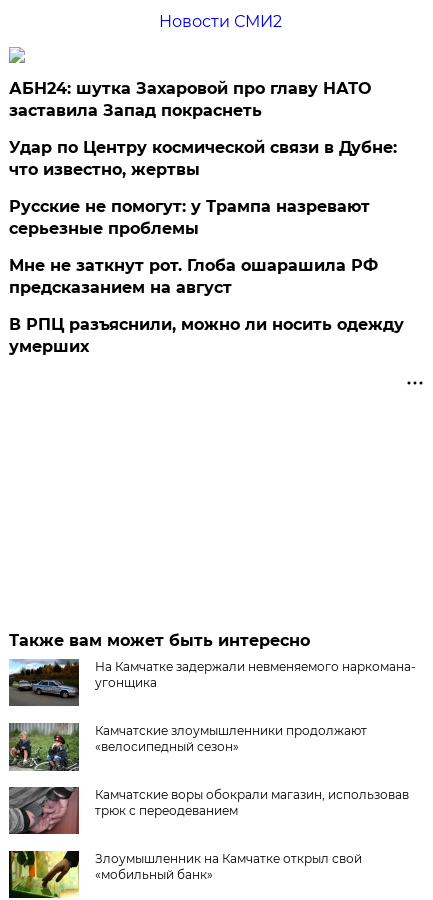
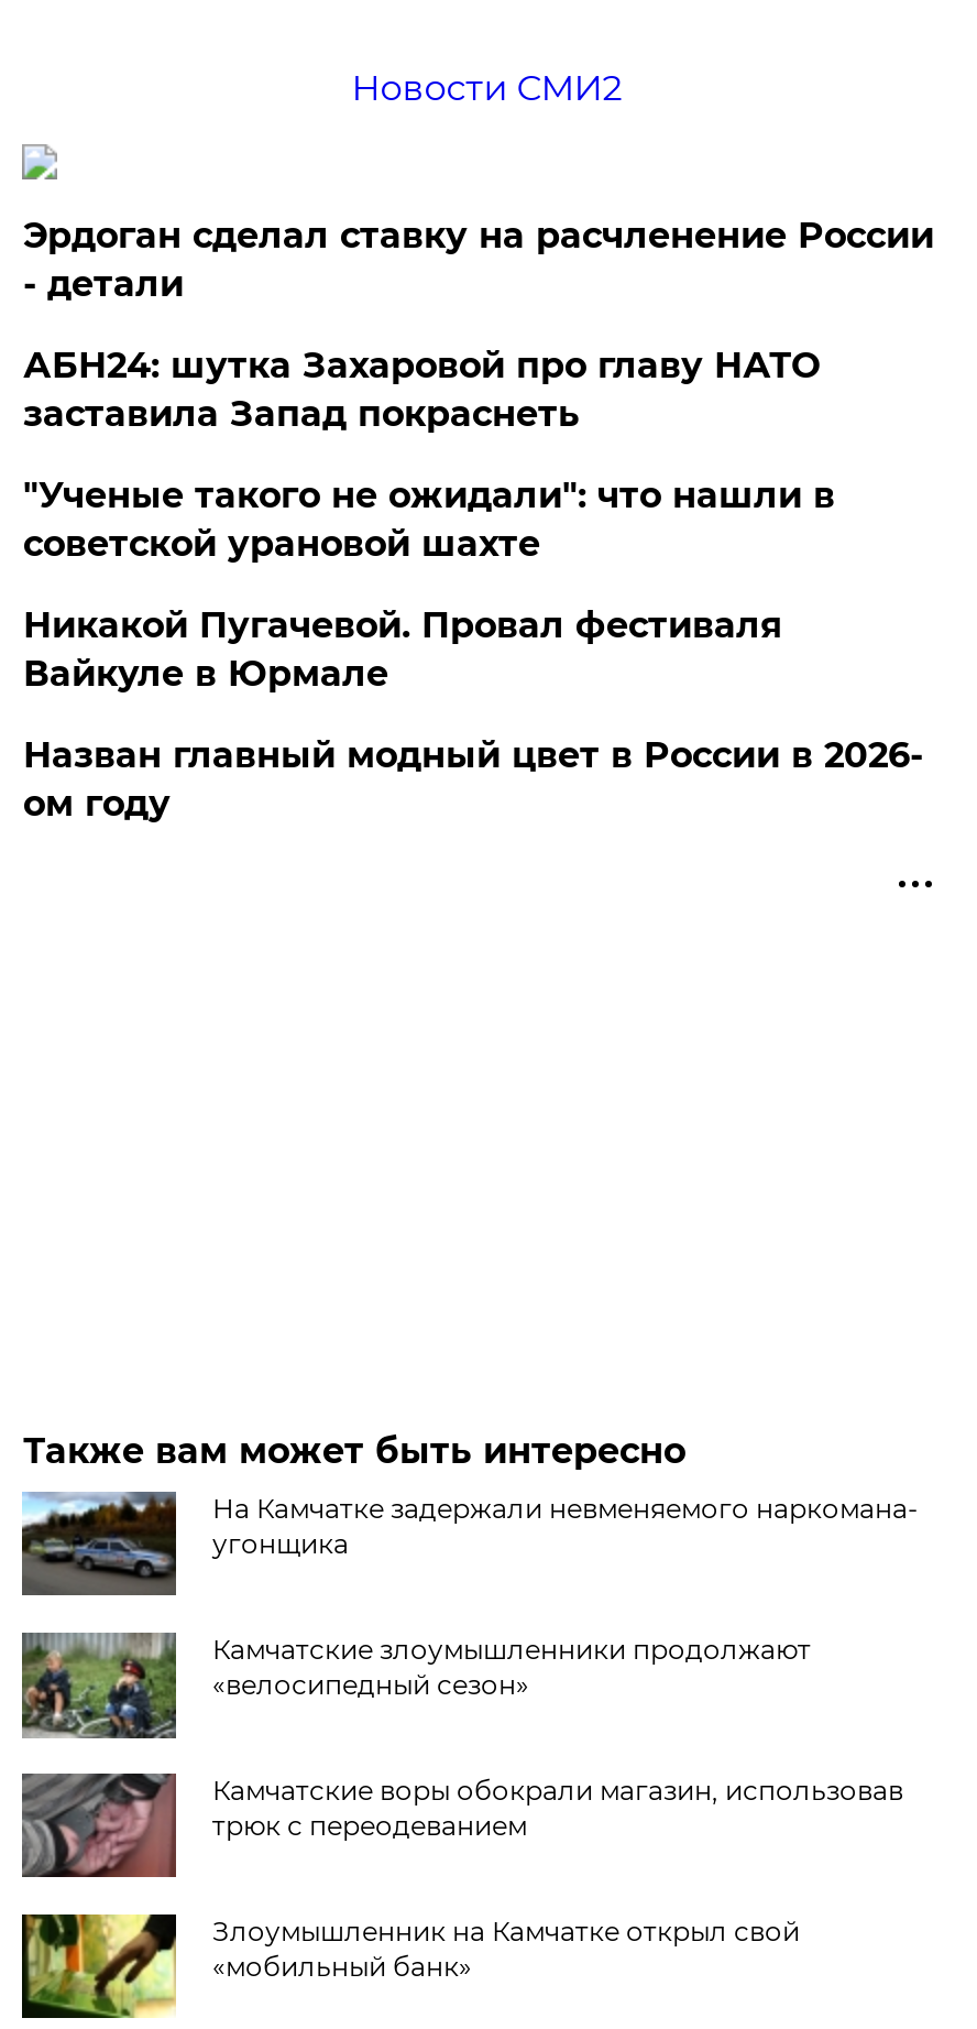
+ Эрдоган сделал ставку на расчленение России
+ - детали

moved down: АБН24: шутка Захаровой про главу НАТО | заставила Запад покраснеть

- Удар по Центру космической связи в Дубне:
- что известно, жертвы
- Русские не помогут: у Трампа назревают
- серьезные проблемы
- Мне не заткнут рот. Глоба ошарашила РФ
- предсказанием на август
- В РПЦ разъяснили, можно ли носить одежду
- умерших
+ "Ученые такого не ожидали": что нашли в
+ советской урановой шахте
+ Никакой Пугачевой. Провал фестиваля
+ Вайкуле в Юрмале
+ Назван главный модный цвет в России в 2026-
+ ом году
